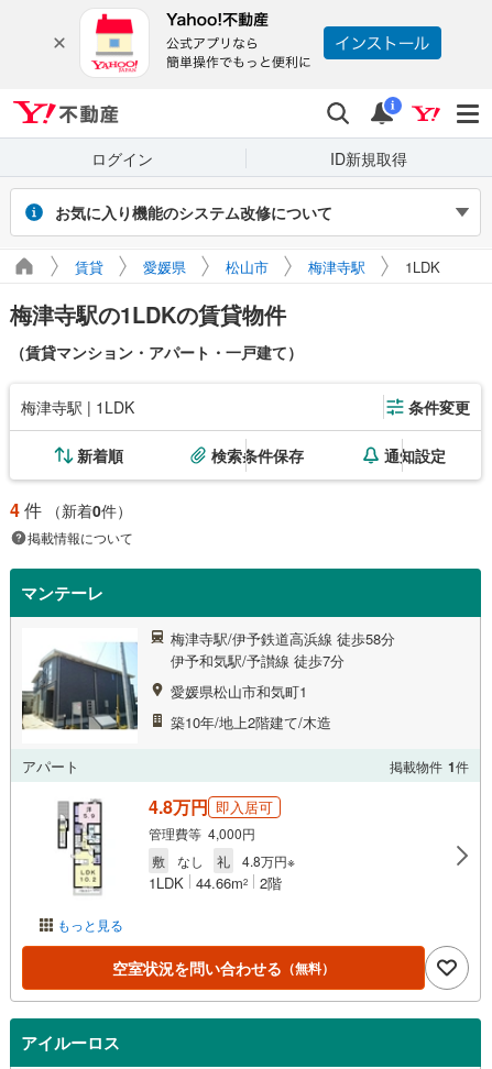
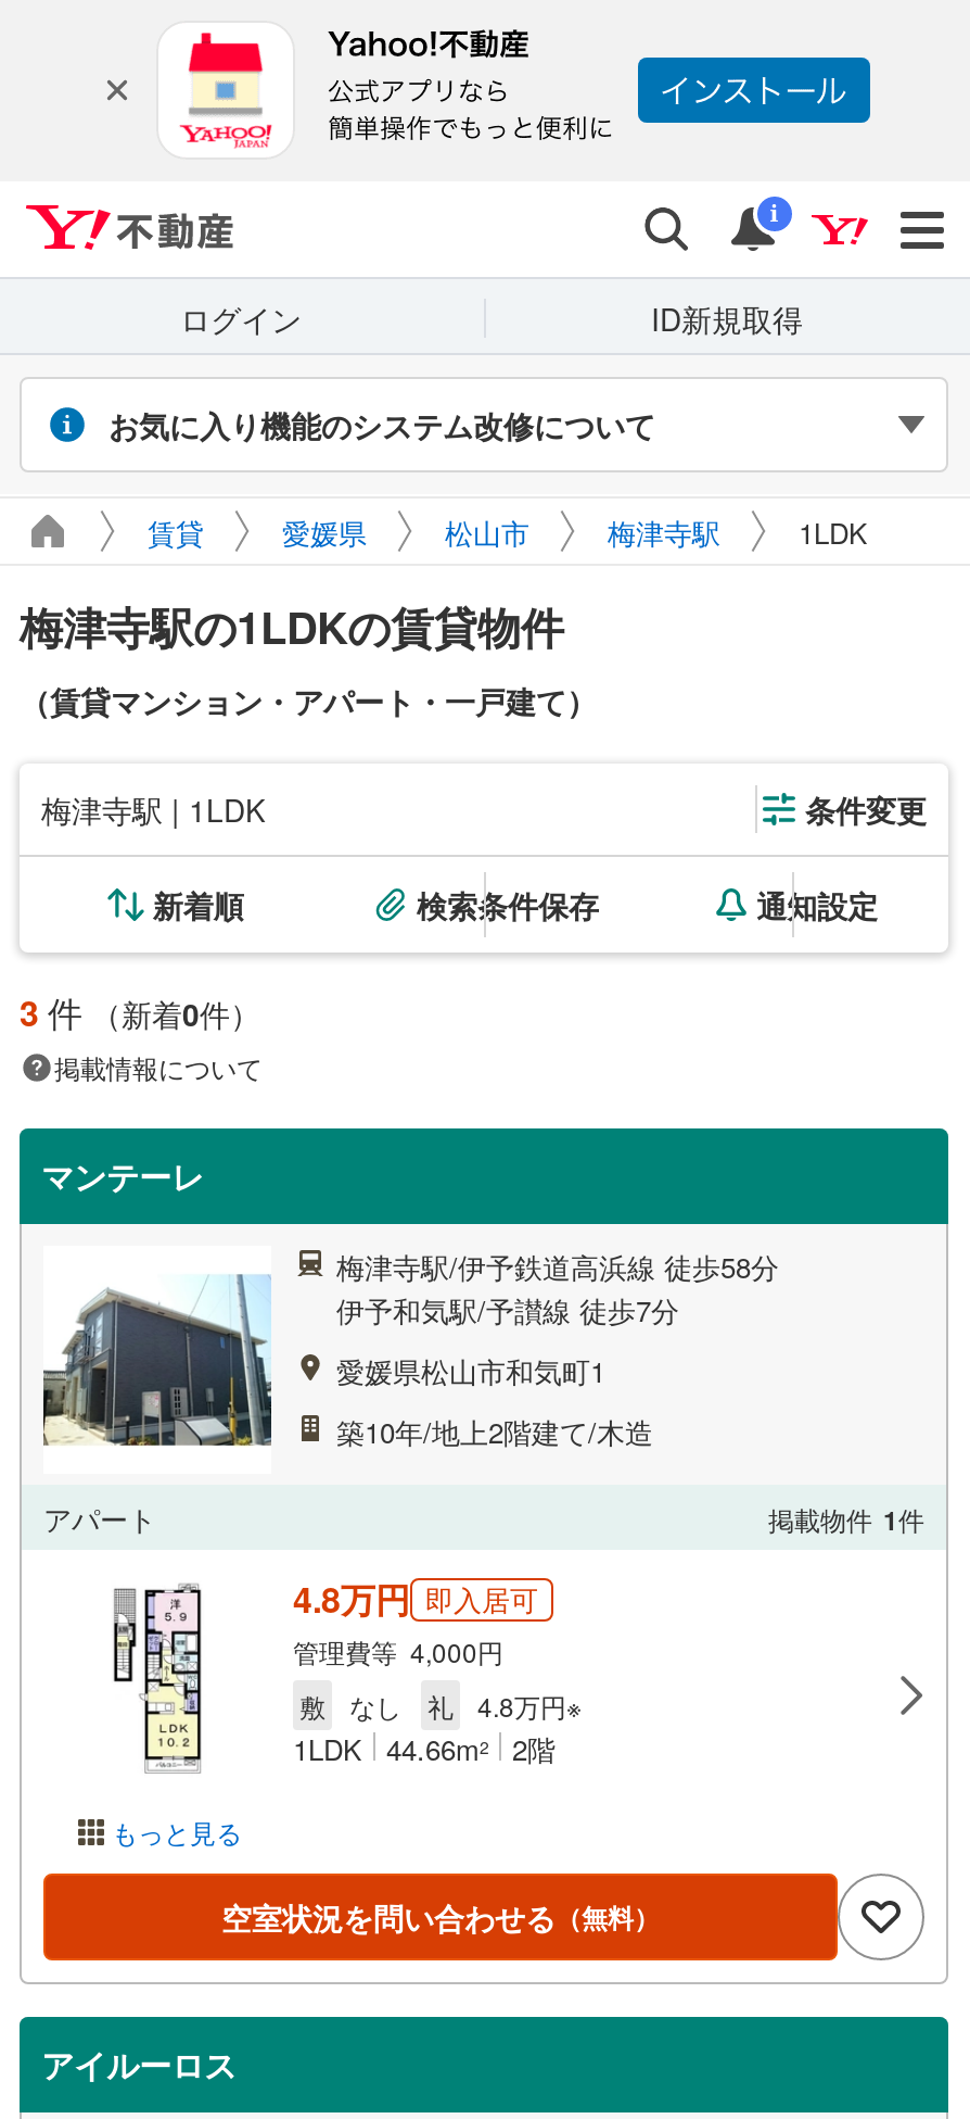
- 4件 （新着0件）
+ 3件 （新着0件）
